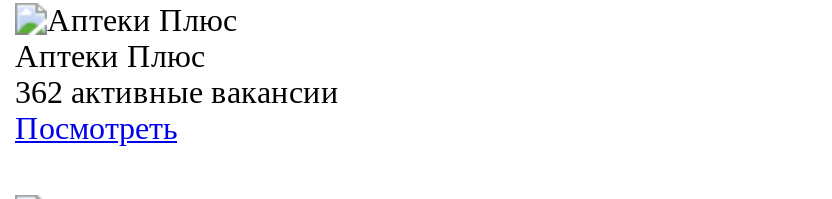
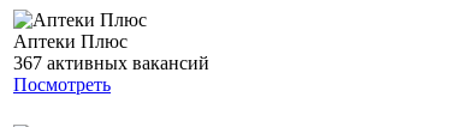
- 362 активные вакансии
+ 367 активных вакансий
